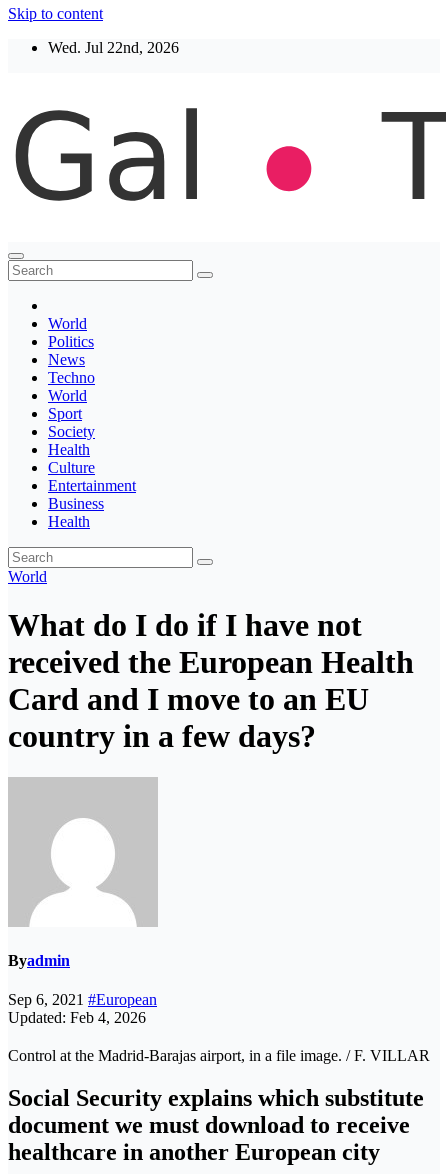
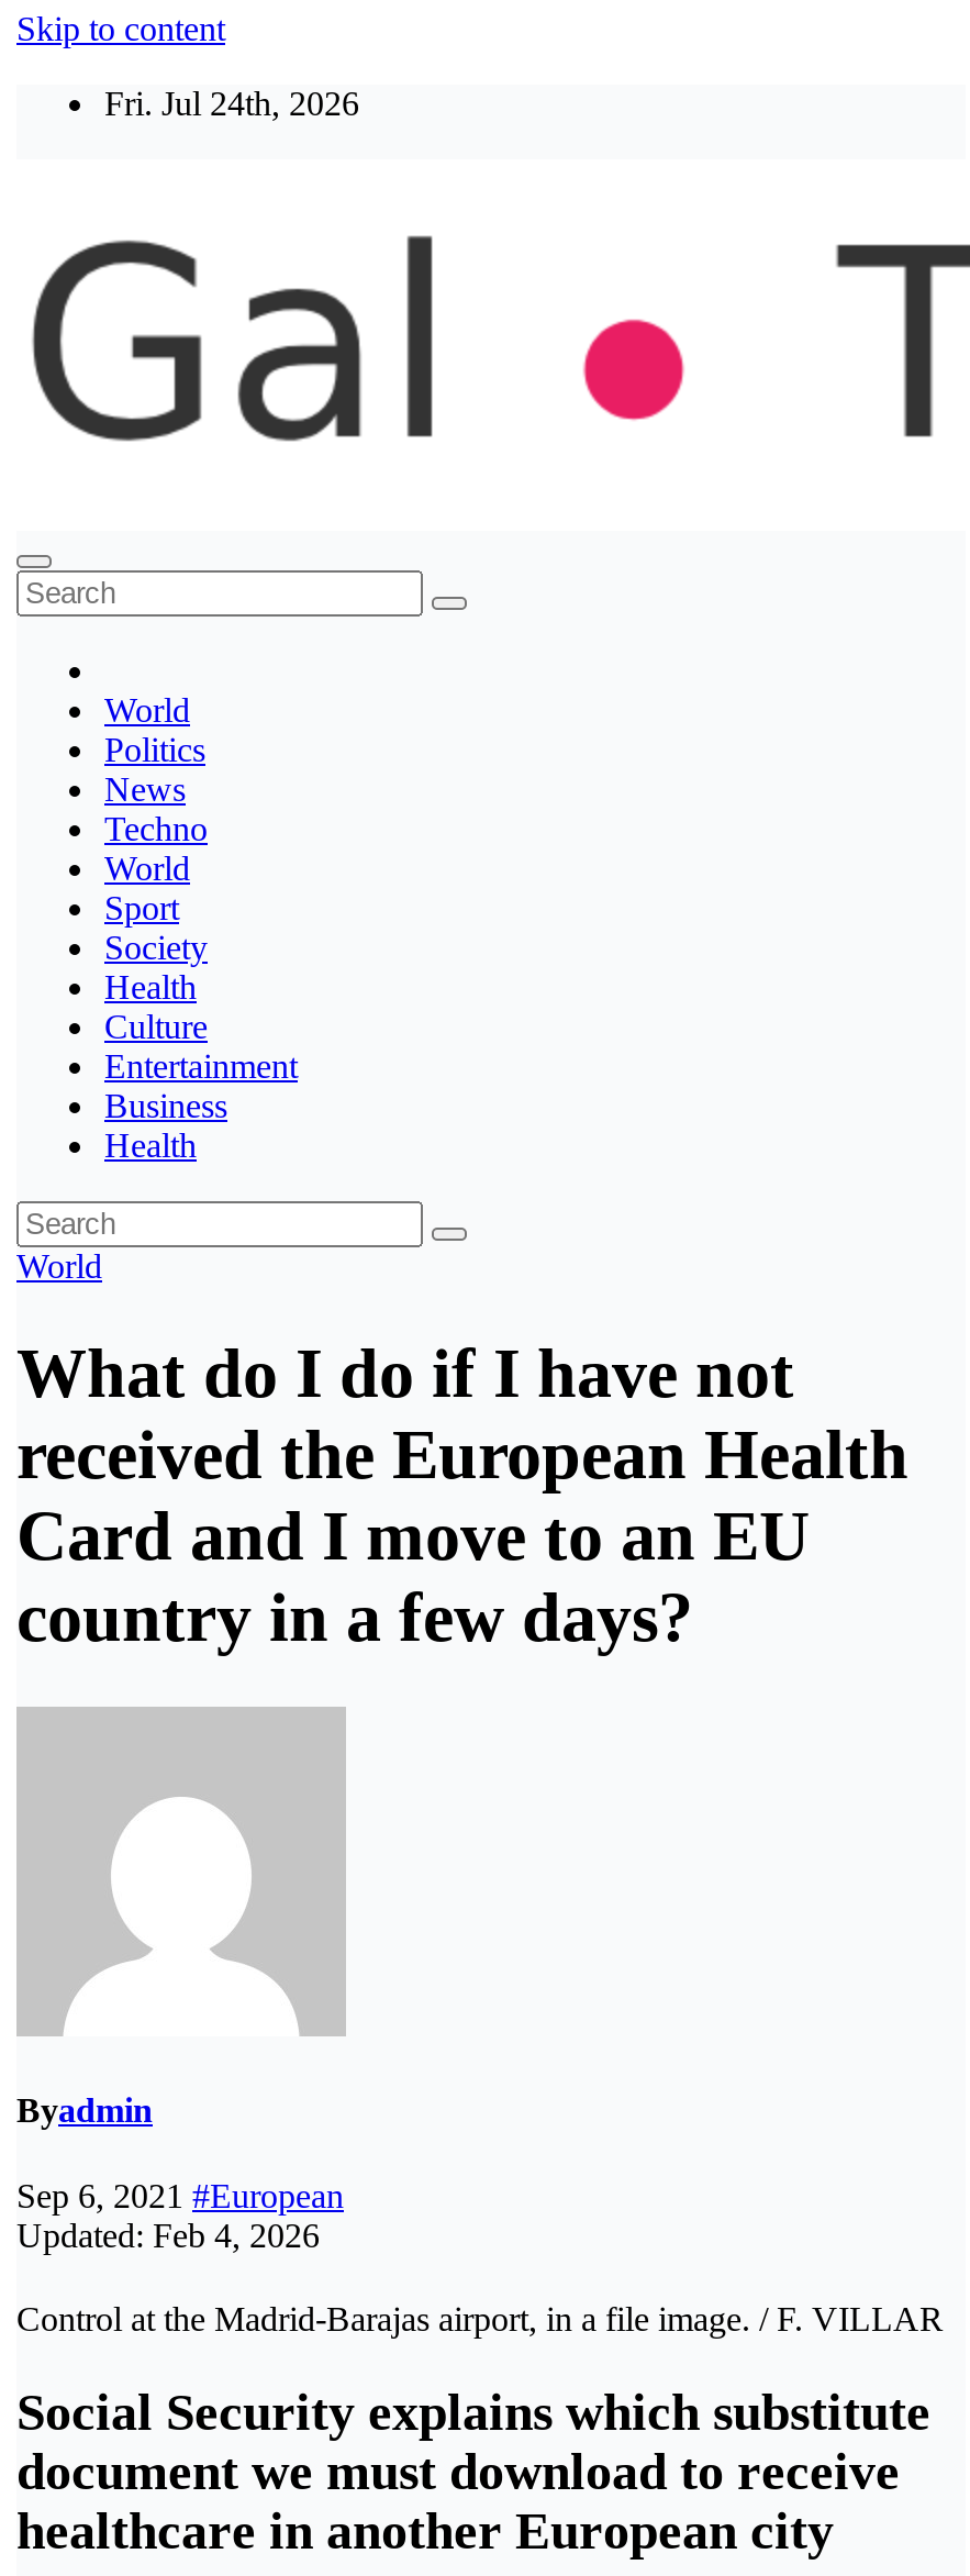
- Wed. Jul 22nd, 2026
+ Fri. Jul 24th, 2026
